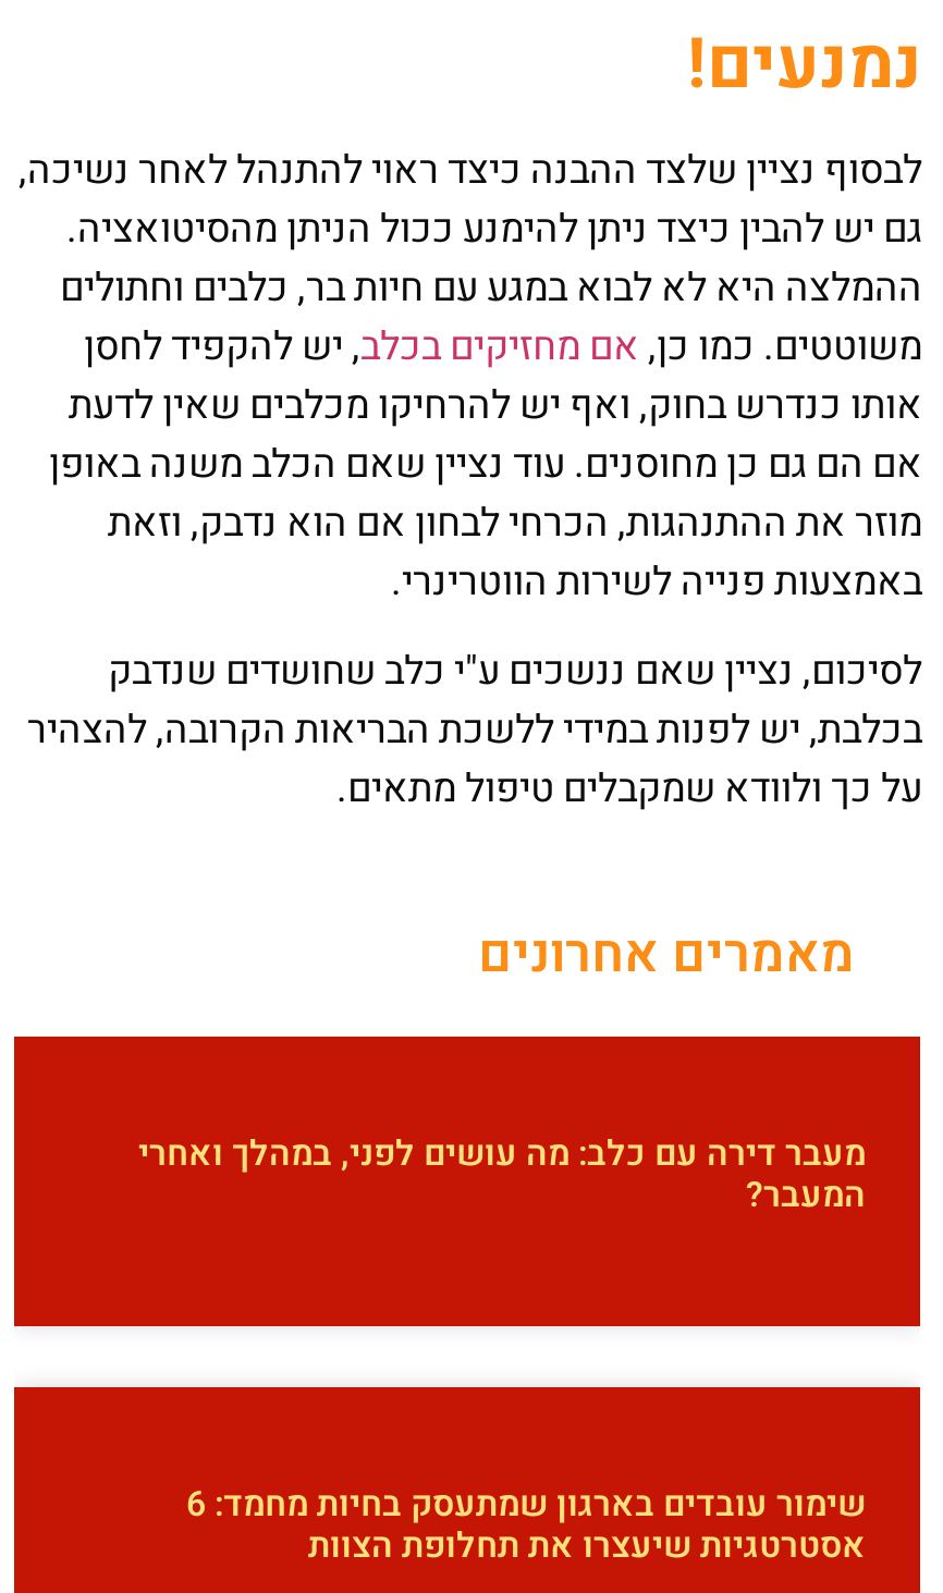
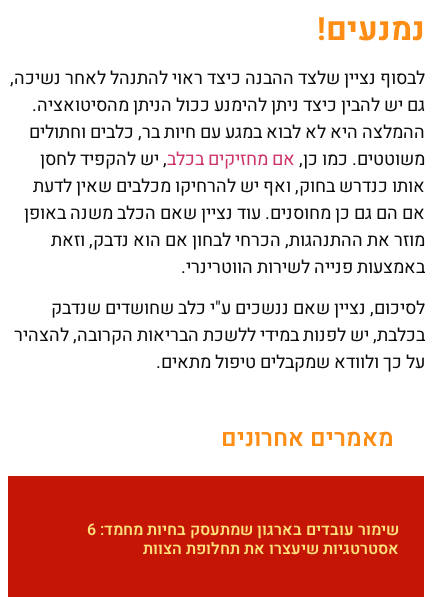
- מעבר דירה עם כלב: מה עושים לפני, במהלך ואחרי
- המעבר?
